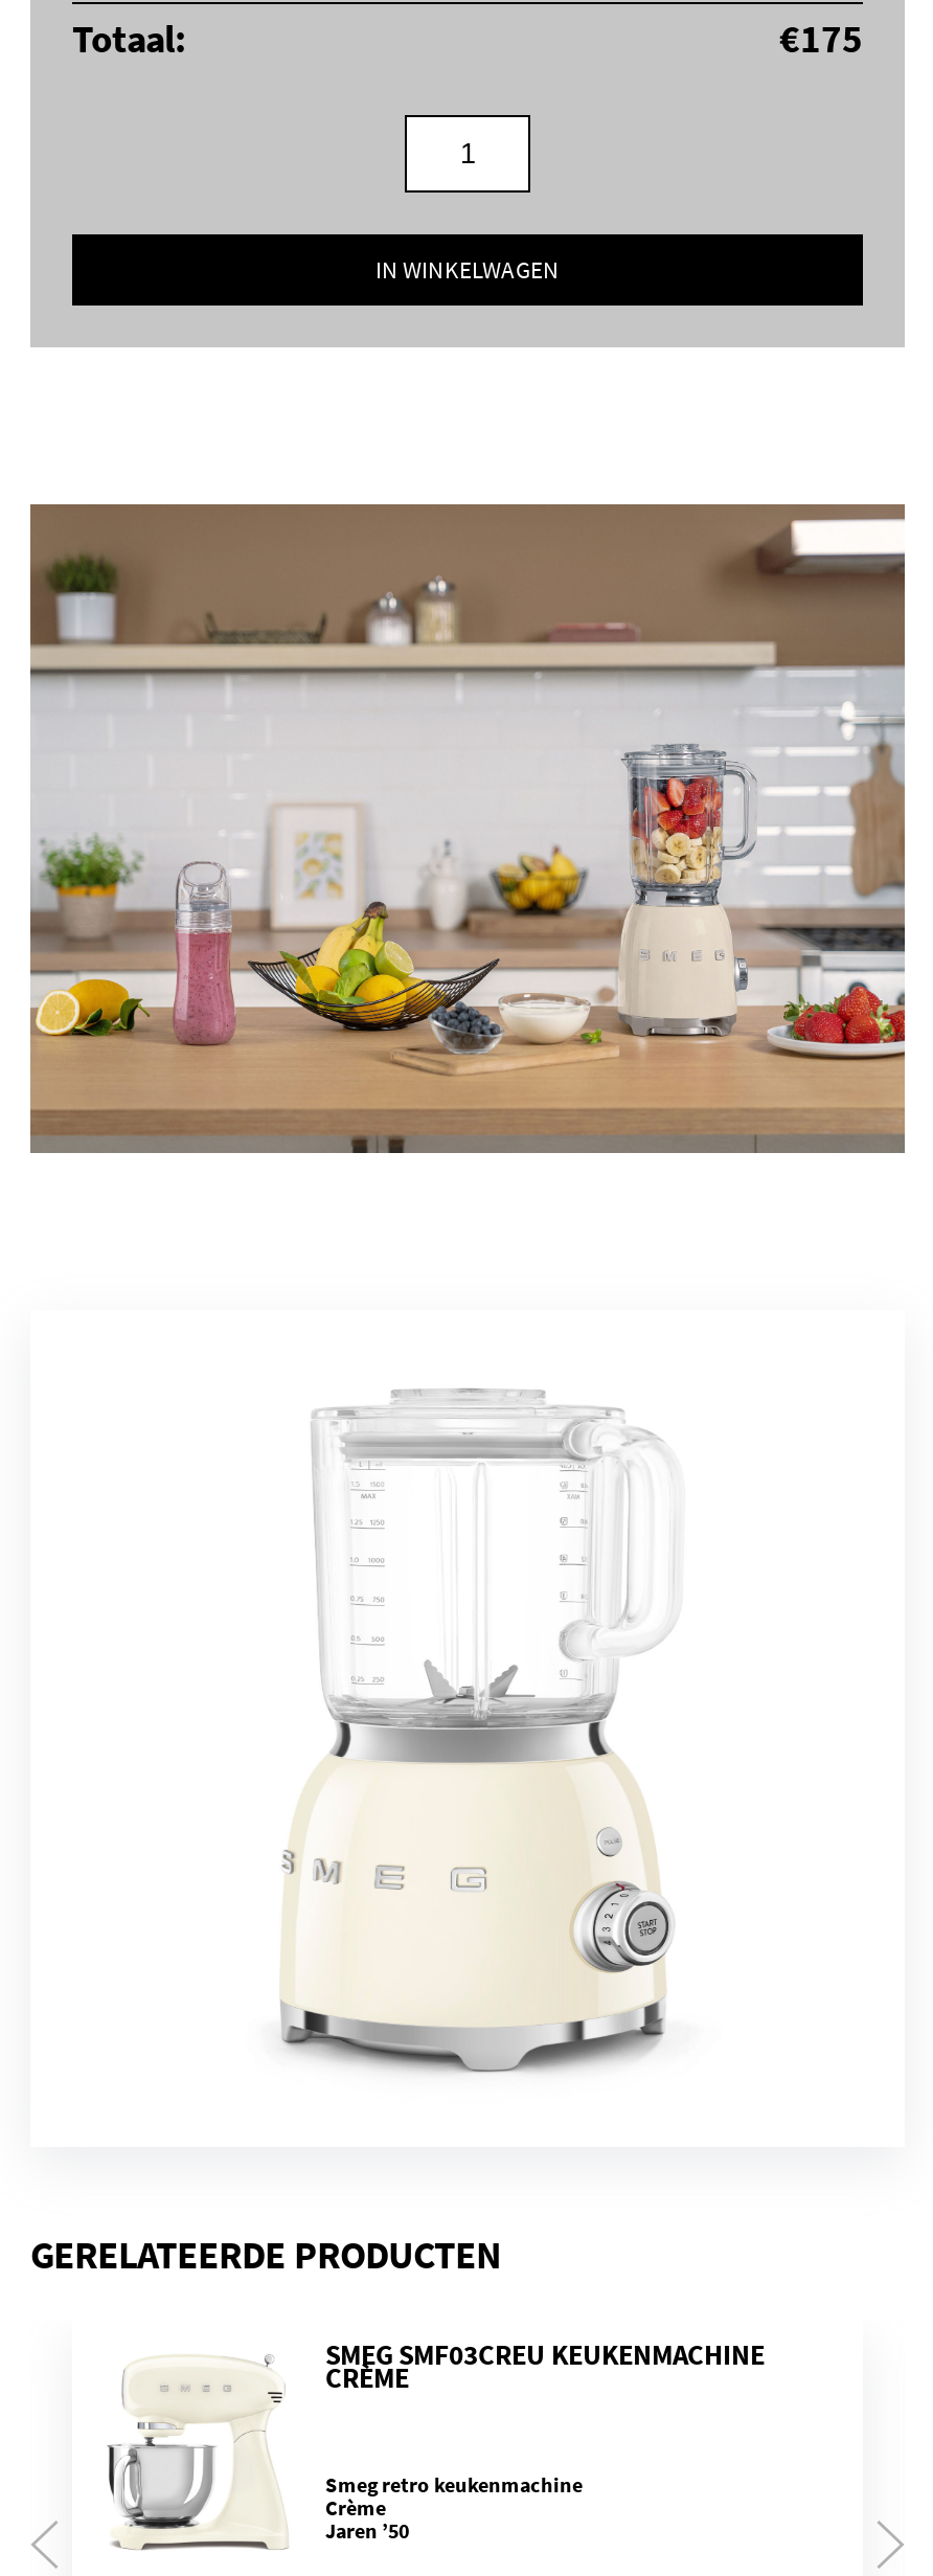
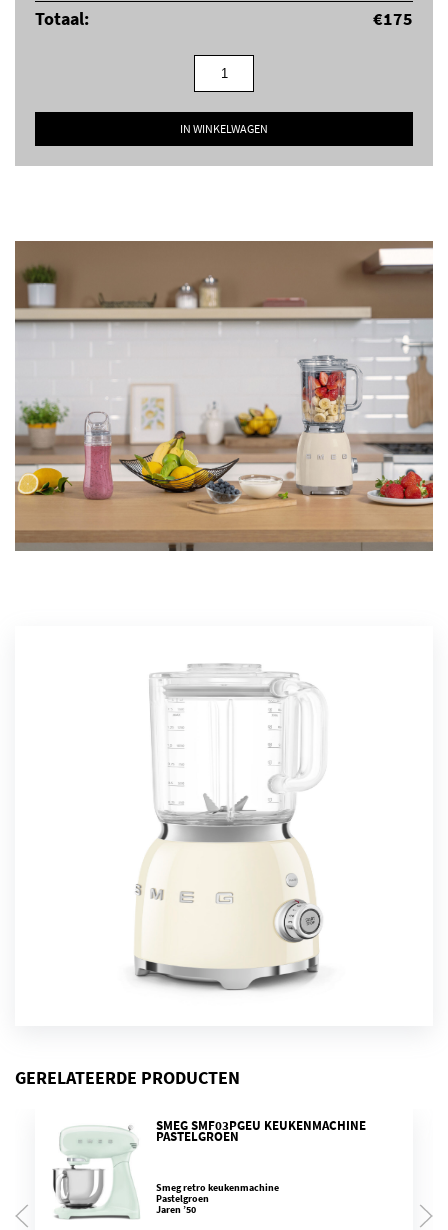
- SMEG SMF03CREU KEUKENMACHINE
- CRÈME
+ SMEG SMF03PGEU KEUKENMACHINE
+ PASTELGROEN

- Crème
+ Pastelgroen
